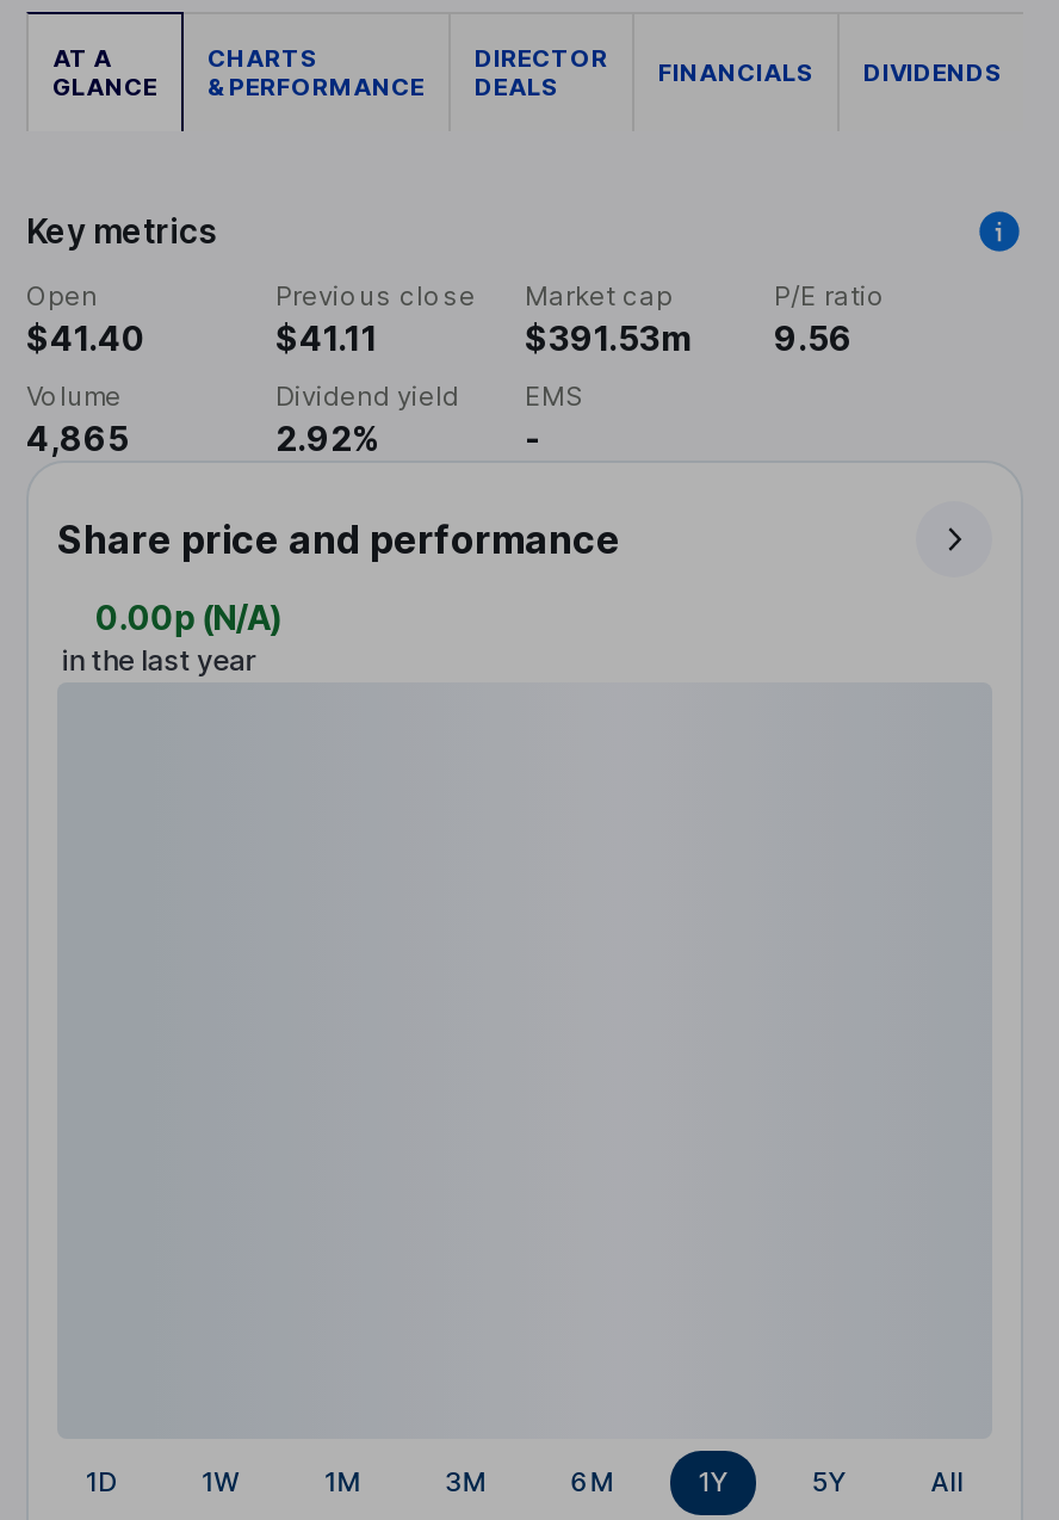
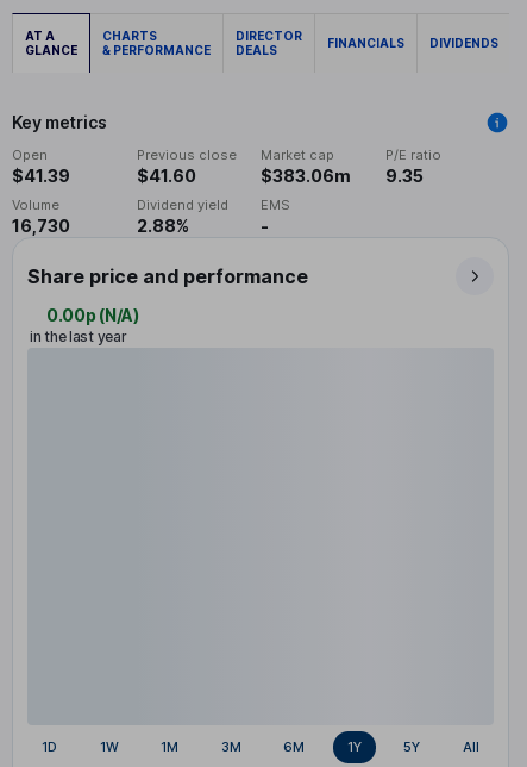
- $41.40
+ $41.39

- $41.11
+ $41.60

- $391.53m
+ $383.06m

- 9.56
+ 9.35

- 4,865
+ 16,730

- 2.92%
+ 2.88%
